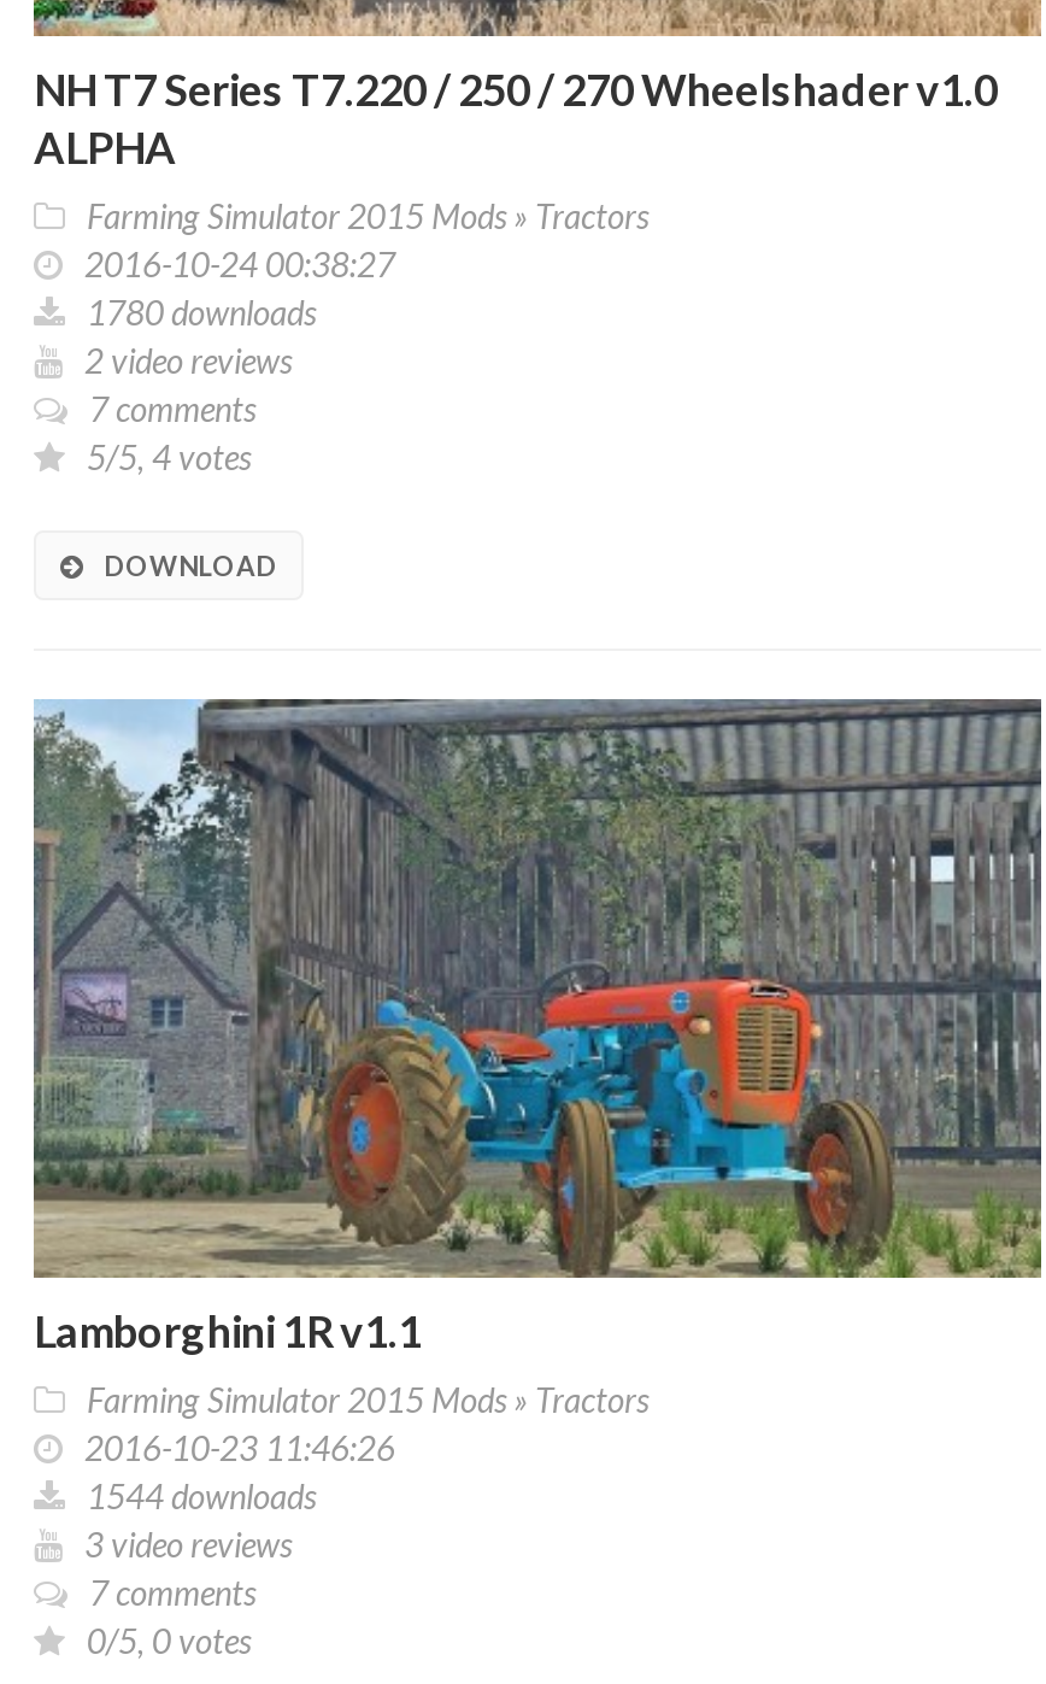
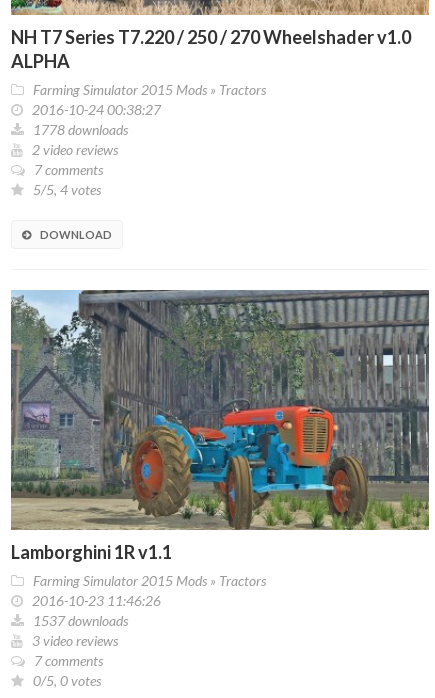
- 1780 downloads
+ 1778 downloads

- 1544 downloads
+ 1537 downloads
